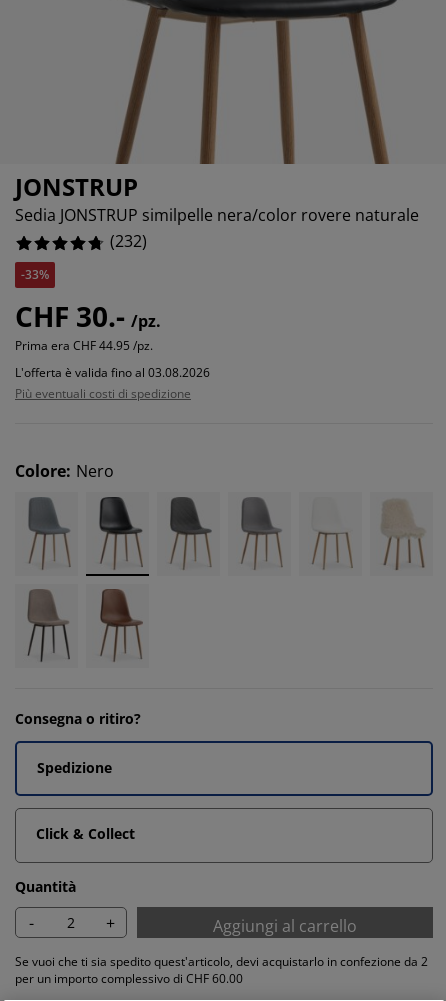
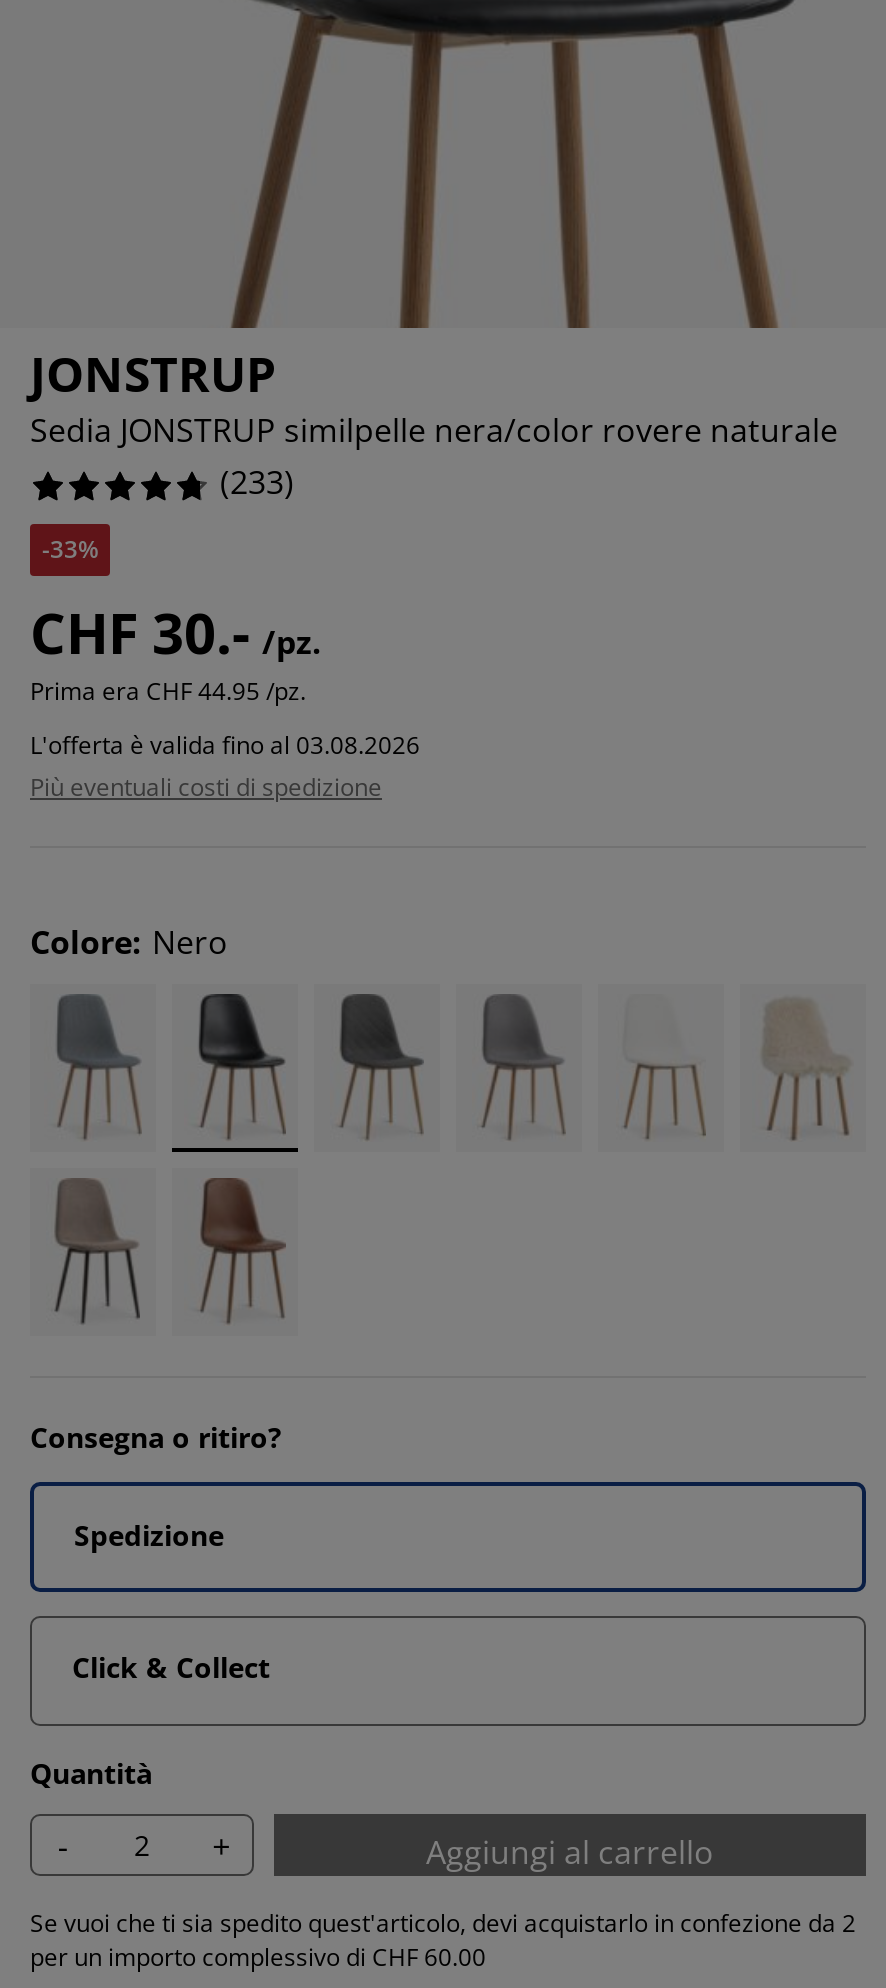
- (232)
+ (233)
